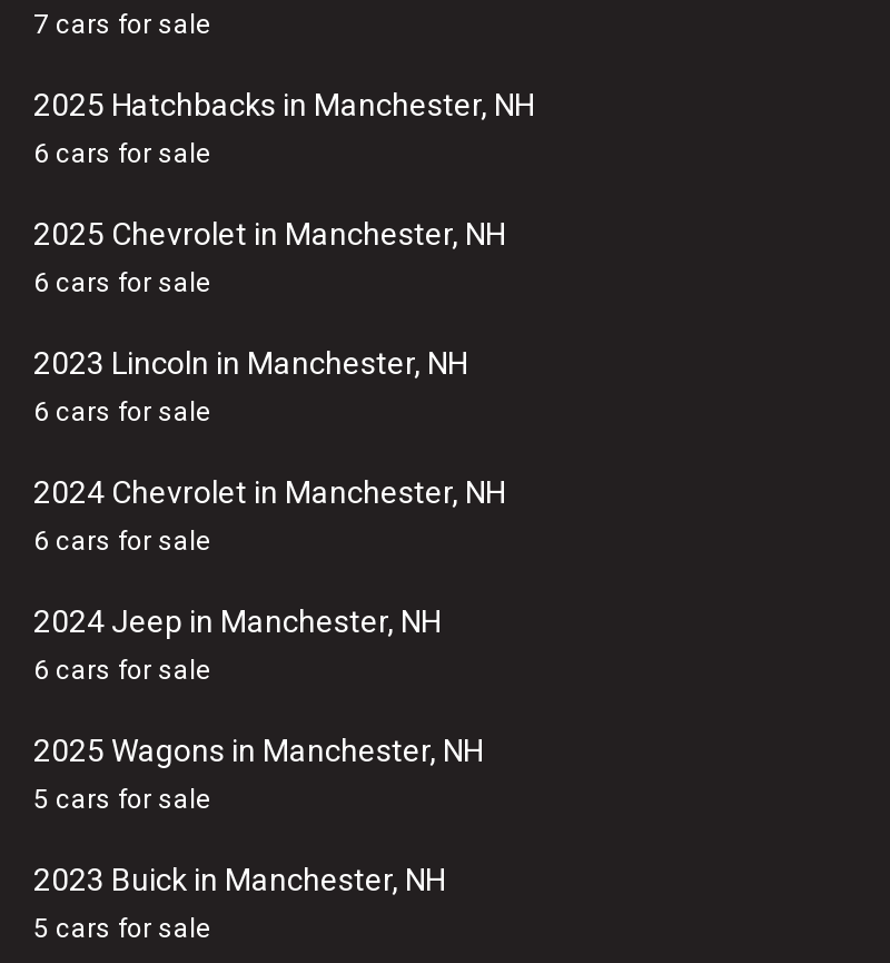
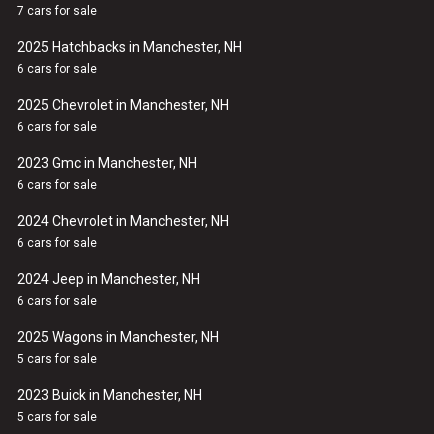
- 2023 Lincoln in Manchester, NH
+ 2023 Gmc in Manchester, NH
